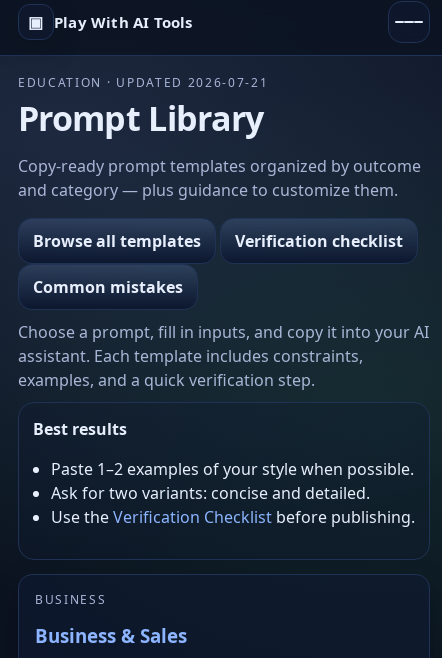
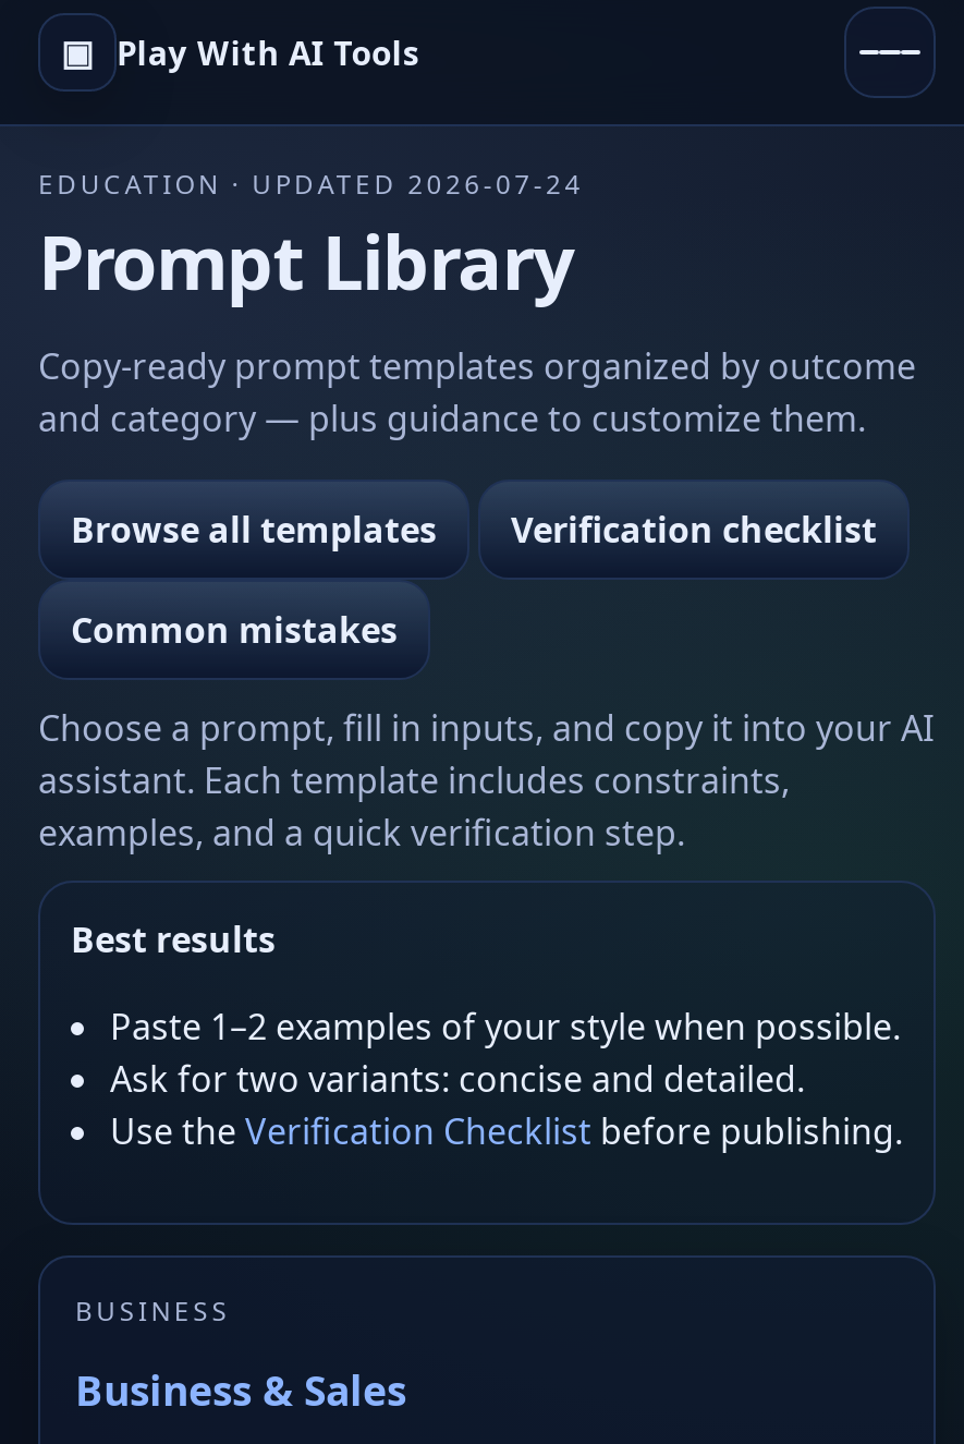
- EDUCATION · UPDATED 2026-07-21
+ EDUCATION · UPDATED 2026-07-24
